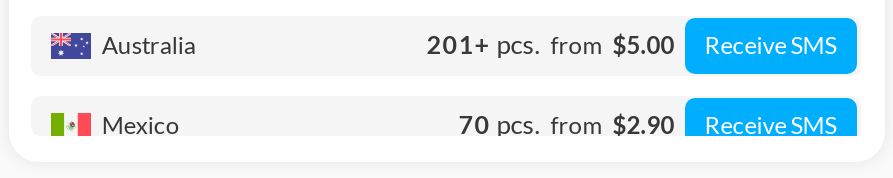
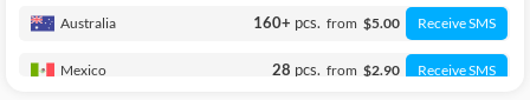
- 201+ pcs. from $5.00 Receive SMS
+ 160+ pcs. from $5.00 Receive SMS

- 70 pcs. from $2.90 Receive SMS
+ 28 pcs. from $2.90 Receive SMS
